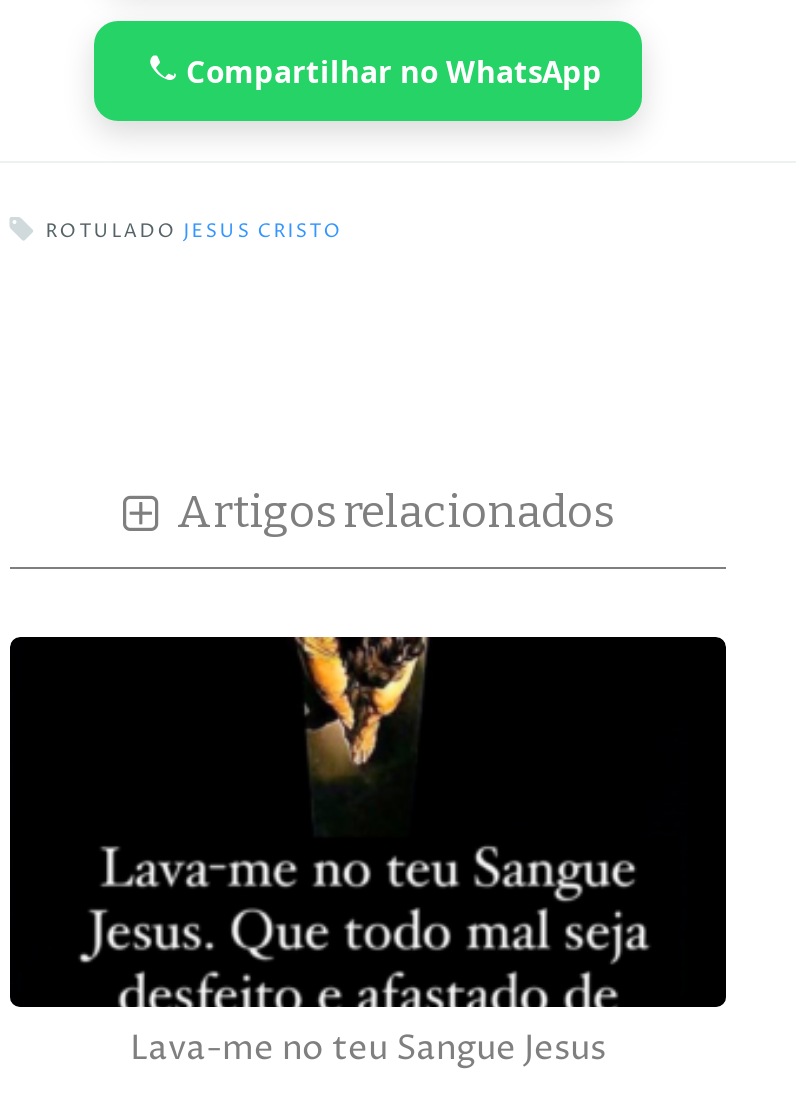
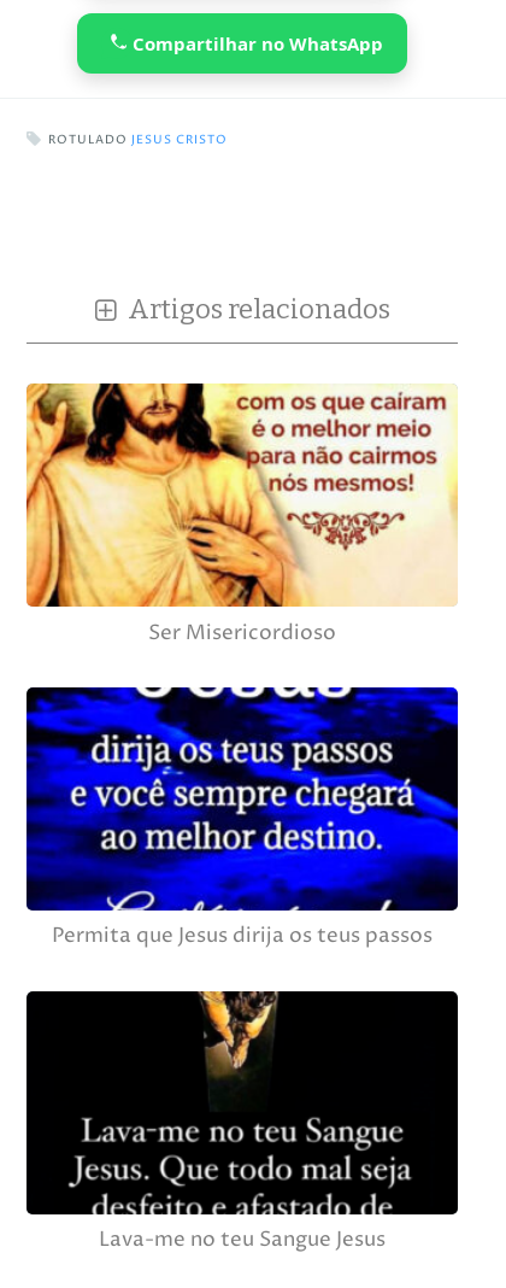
+ [image]
+ Ser Misericordioso

+ [image]
+ Permita que Jesus dirija os teus passos
